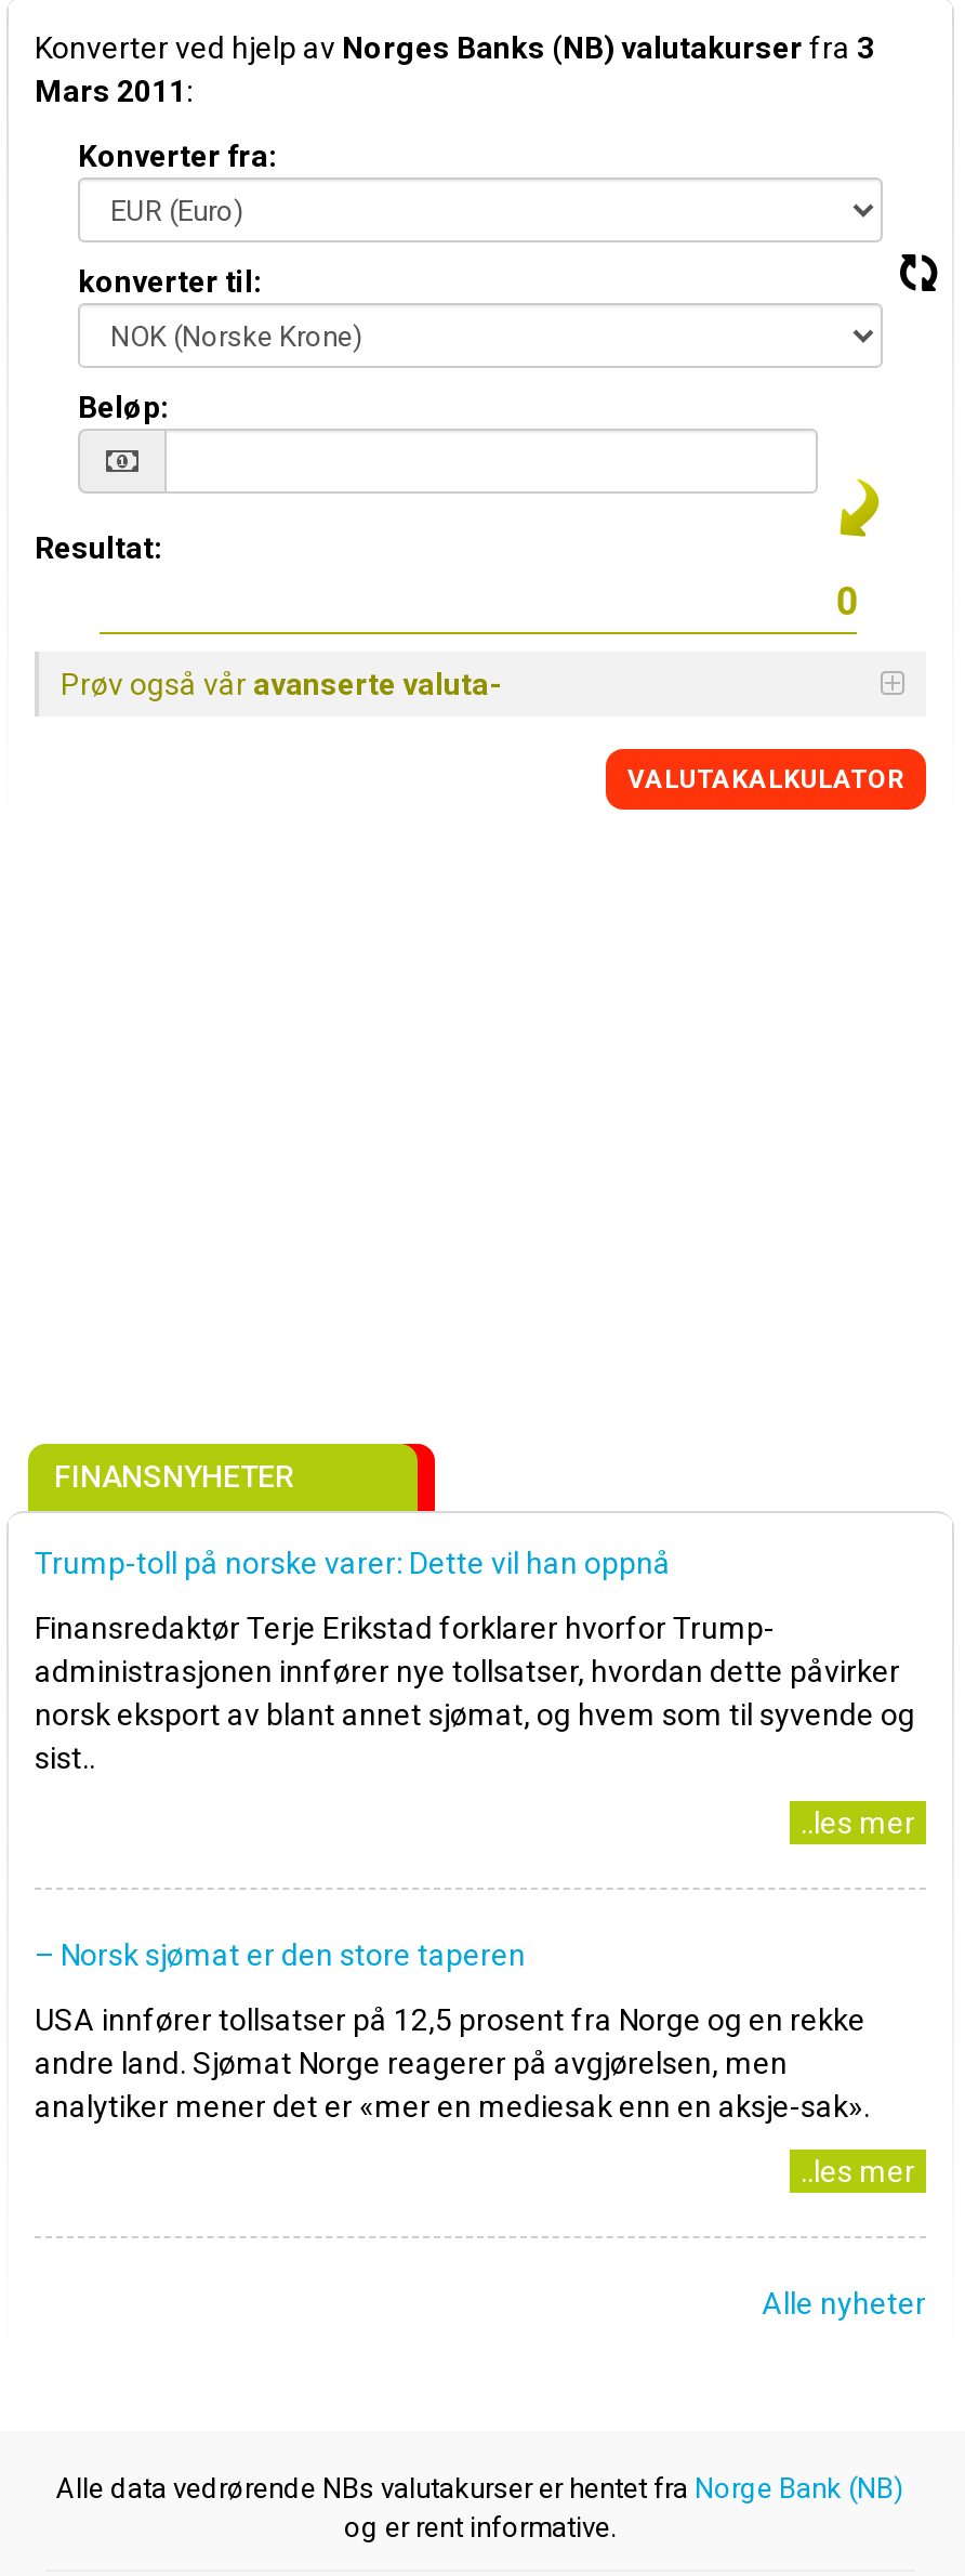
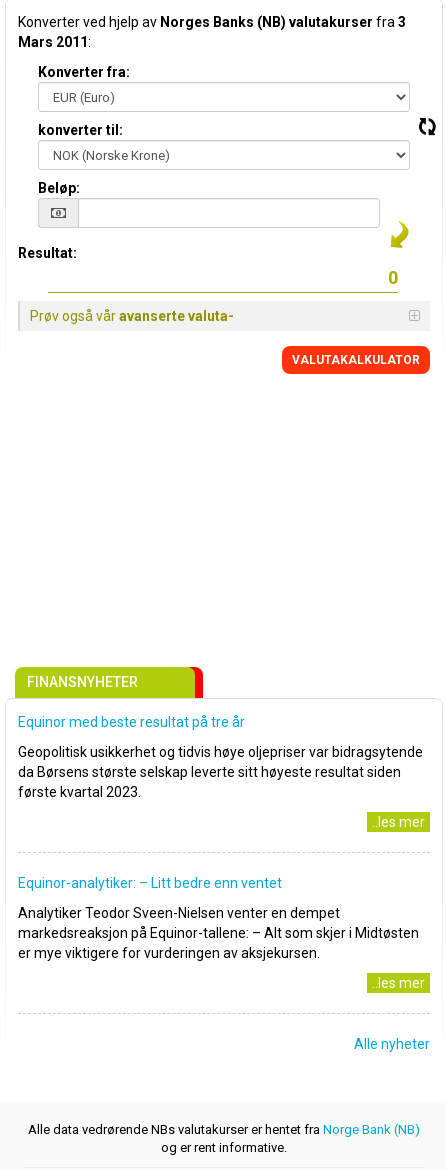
- Trump-toll på norske varer: Dette vil han oppnå
+ Equinor med beste resultat på tre år

- Finansredaktør Terje Erikstad forklarer hvorfor Trump-
- administrasjonen innfører nye tollsatser, hvordan dette påvirker
- norsk eksport av blant annet sjømat, og hvem som til syvende og
- sist..
+ Geopolitisk usikkerhet og tidvis høye oljepriser var bidragsytende
+ da Børsens største selskap leverte sitt høyeste resultat siden
+ første kvartal 2023.

- – Norsk sjømat er den store taperen
+ Equinor-analytiker: – Litt bedre enn ventet

- USA innfører tollsatser på 12,5 prosent fra Norge og en rekke
- andre land. Sjømat Norge reagerer på avgjørelsen, men
- analytiker mener det er «mer en mediesak enn en aksje-sak».
+ Analytiker Teodor Sveen-Nielsen venter en dempet
+ markedsreaksjon på Equinor-tallene: – Alt som skjer i Midtøsten
+ er mye viktigere for vurderingen av aksjekursen.
